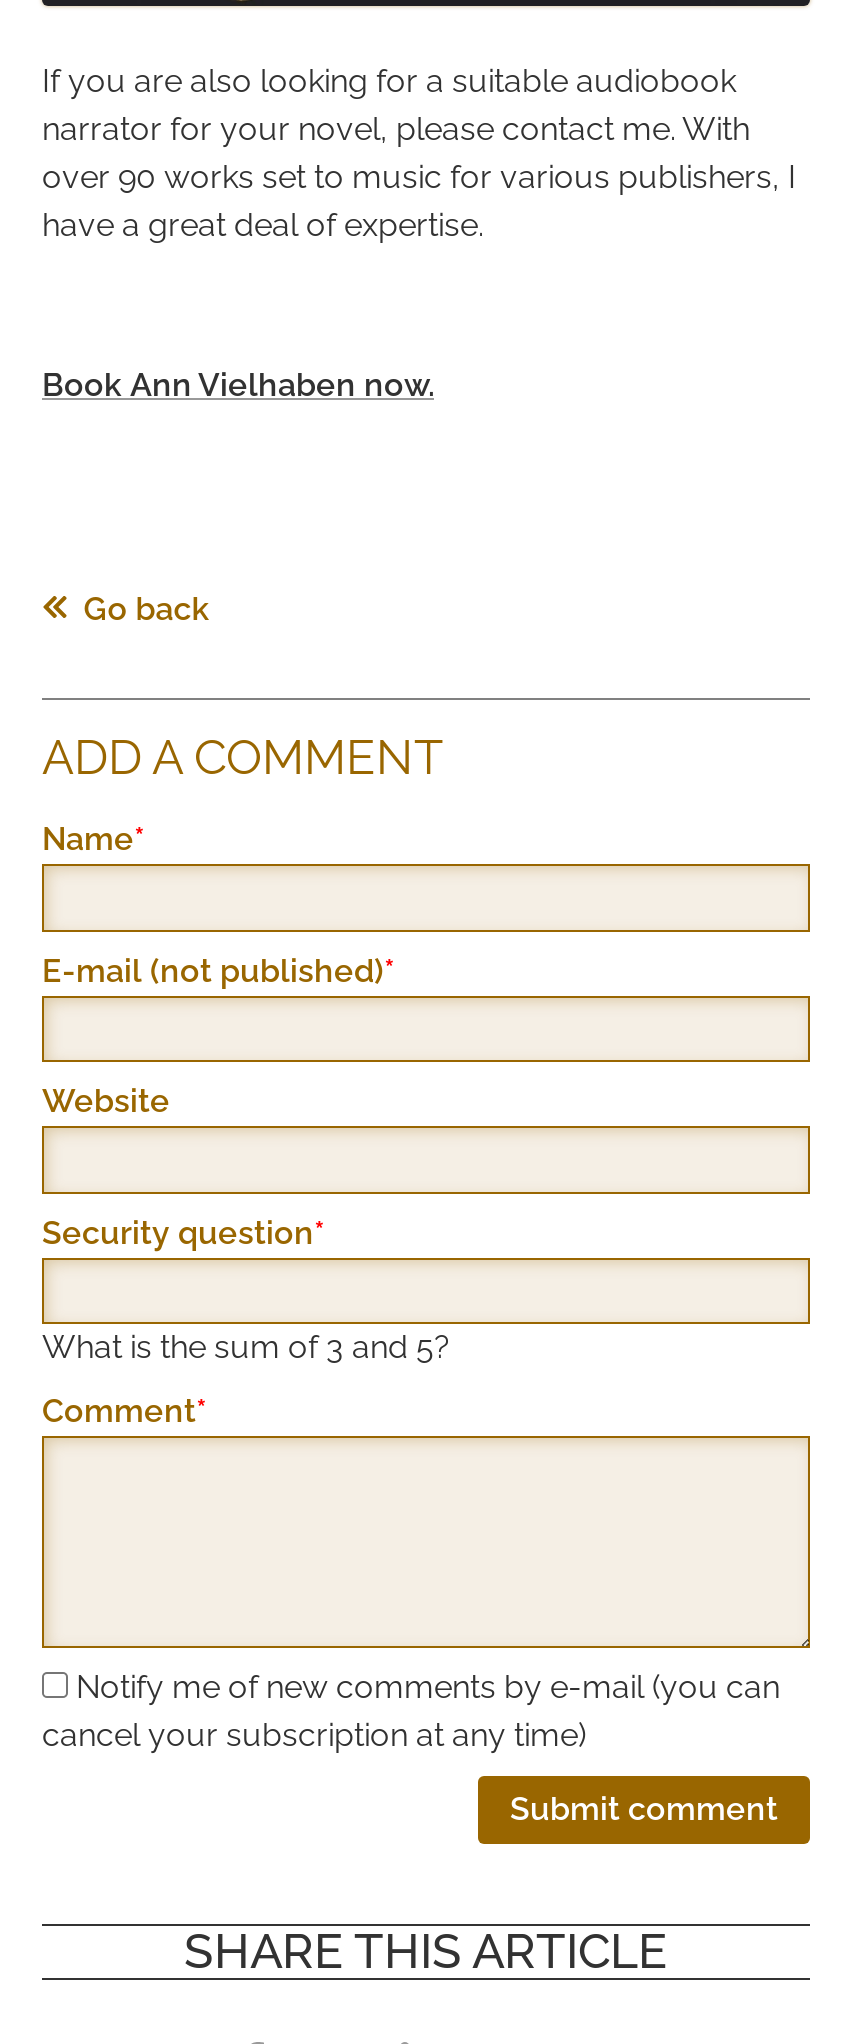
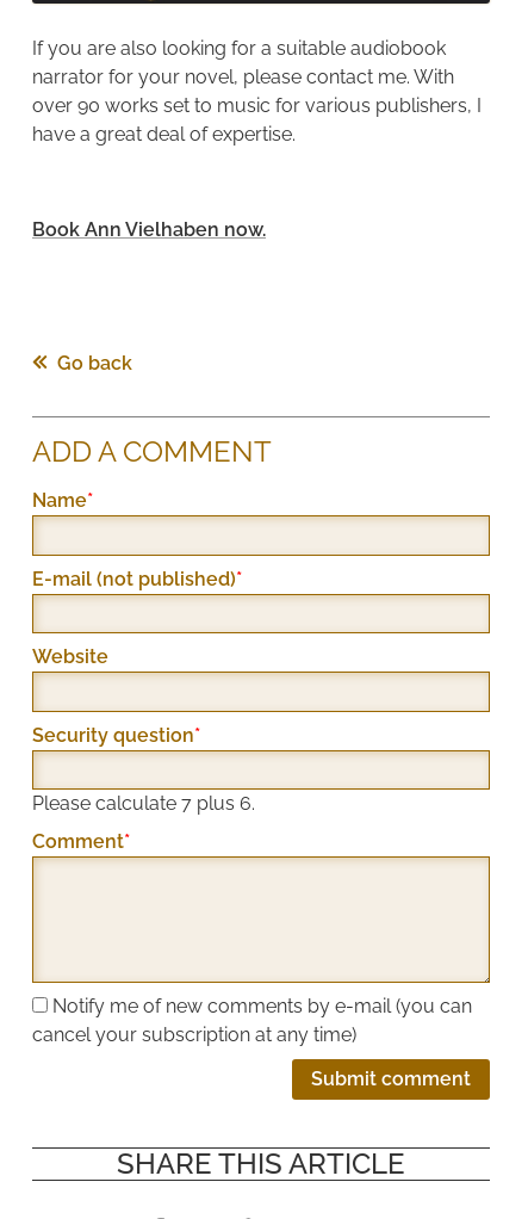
- What is the sum of 3 and 5?
+ Please calculate 7 plus 6.
